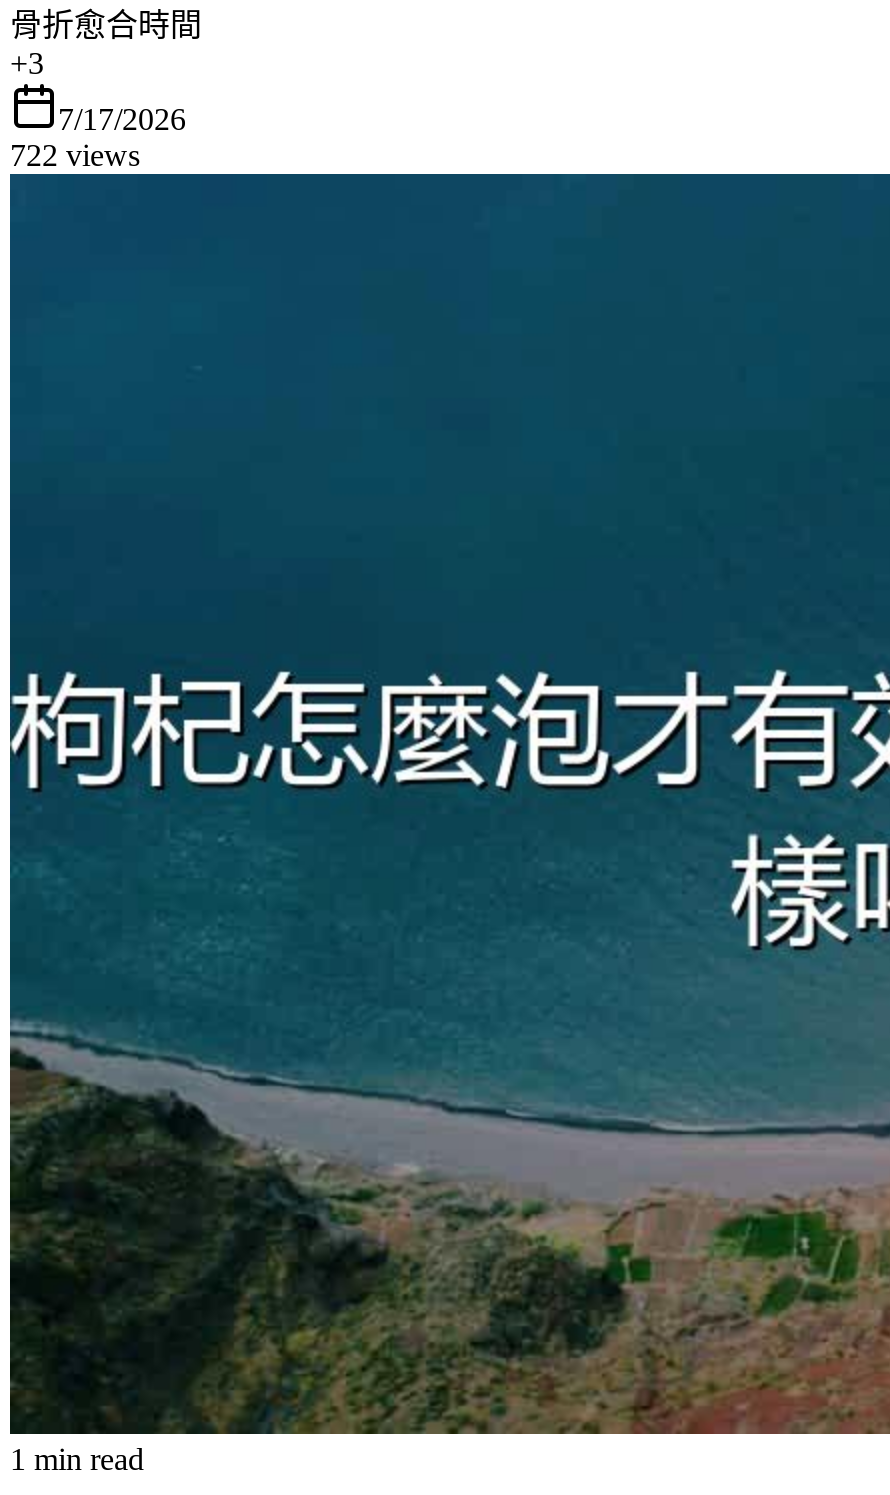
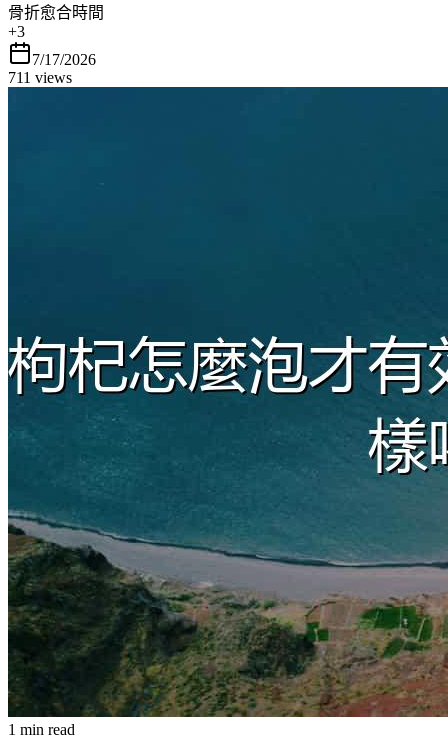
- 722 views
+ 711 views
